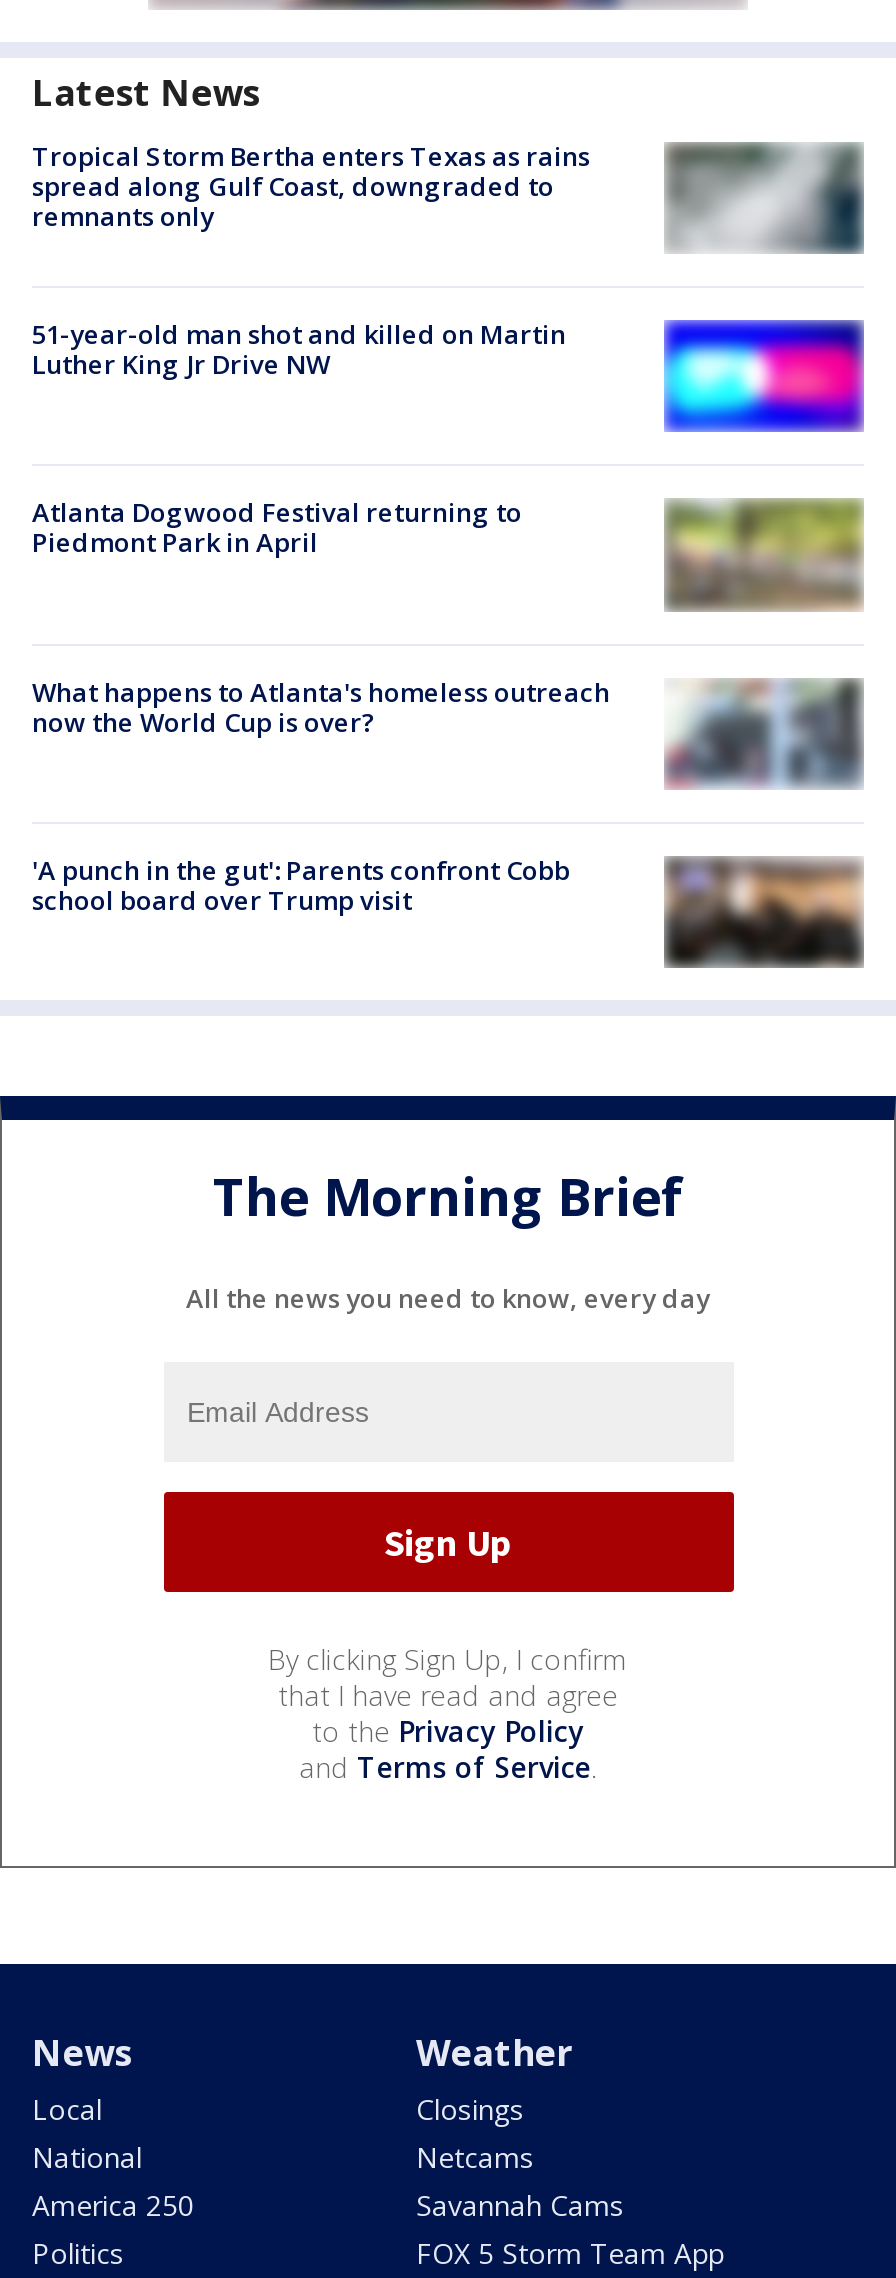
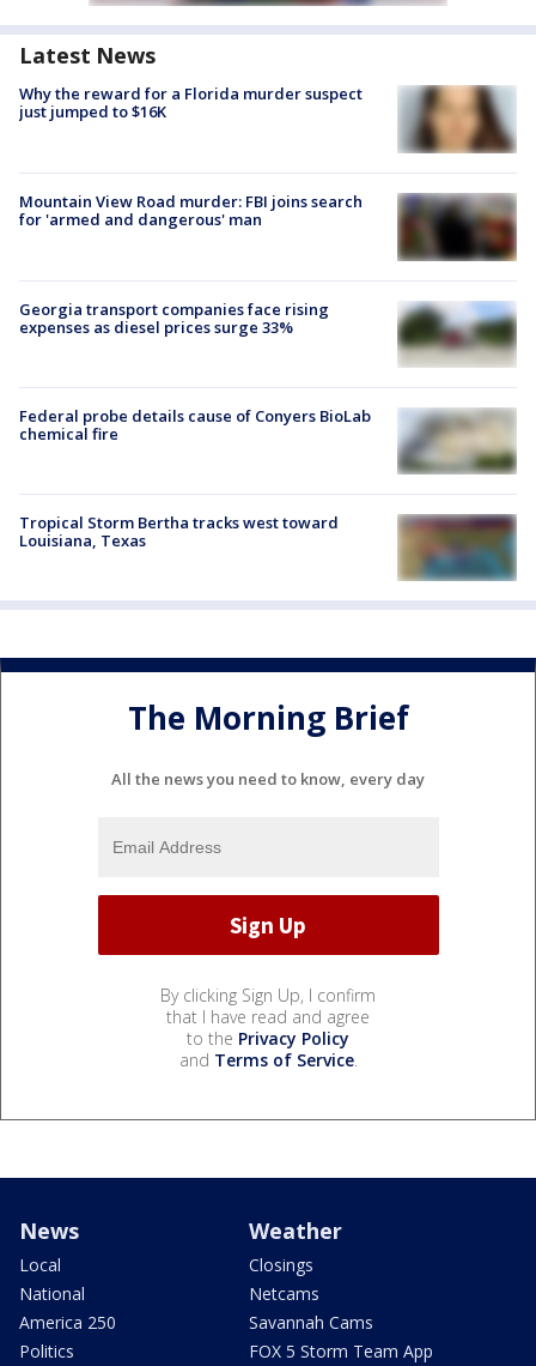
- [image]
- Tropical Storm Bertha enters Texas as rains
- spread along Gulf Coast, downgraded to
- remnants only
+ [image]
+ Why the reward for a Florida murder suspect
+ just jumped to $16K

- 51-year-old man shot and killed on Martin
- Luther King Jr Drive NW
+ Mountain View Road murder: FBI joins search
+ for 'armed and dangerous' man

- [image]
+ [image]

- Atlanta Dogwood Festival returning to
- Piedmont Park in April
+ Georgia transport companies face rising
+ expenses as diesel prices surge 33%

- [image]
+ [image]

- [image]
- What happens to Atlanta's homeless outreach
- now the World Cup is over?
+ [image]
+ Federal probe details cause of Conyers BioLab
+ chemical fire

- 'A punch in the gut': Parents confront Cobb
- school board over Trump visit
+ Tropical Storm Bertha tracks west toward
+ Louisiana, Texas

- [image]
+ [image]
